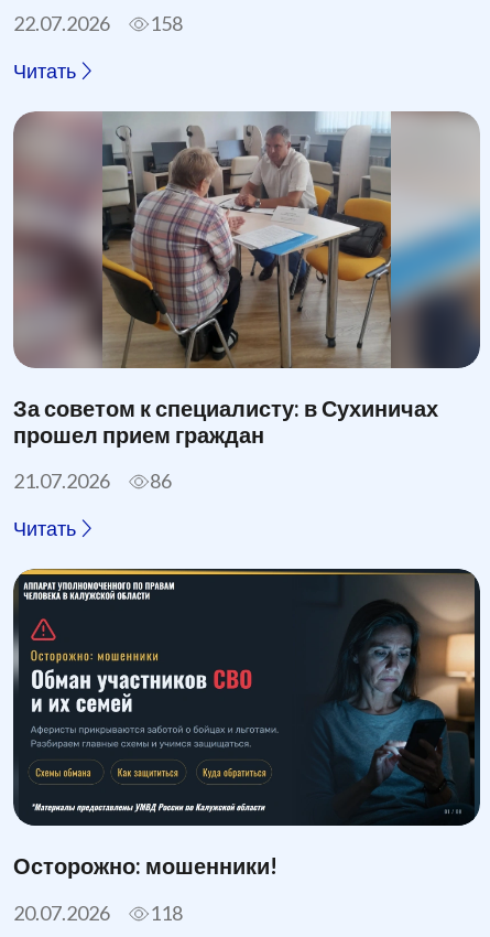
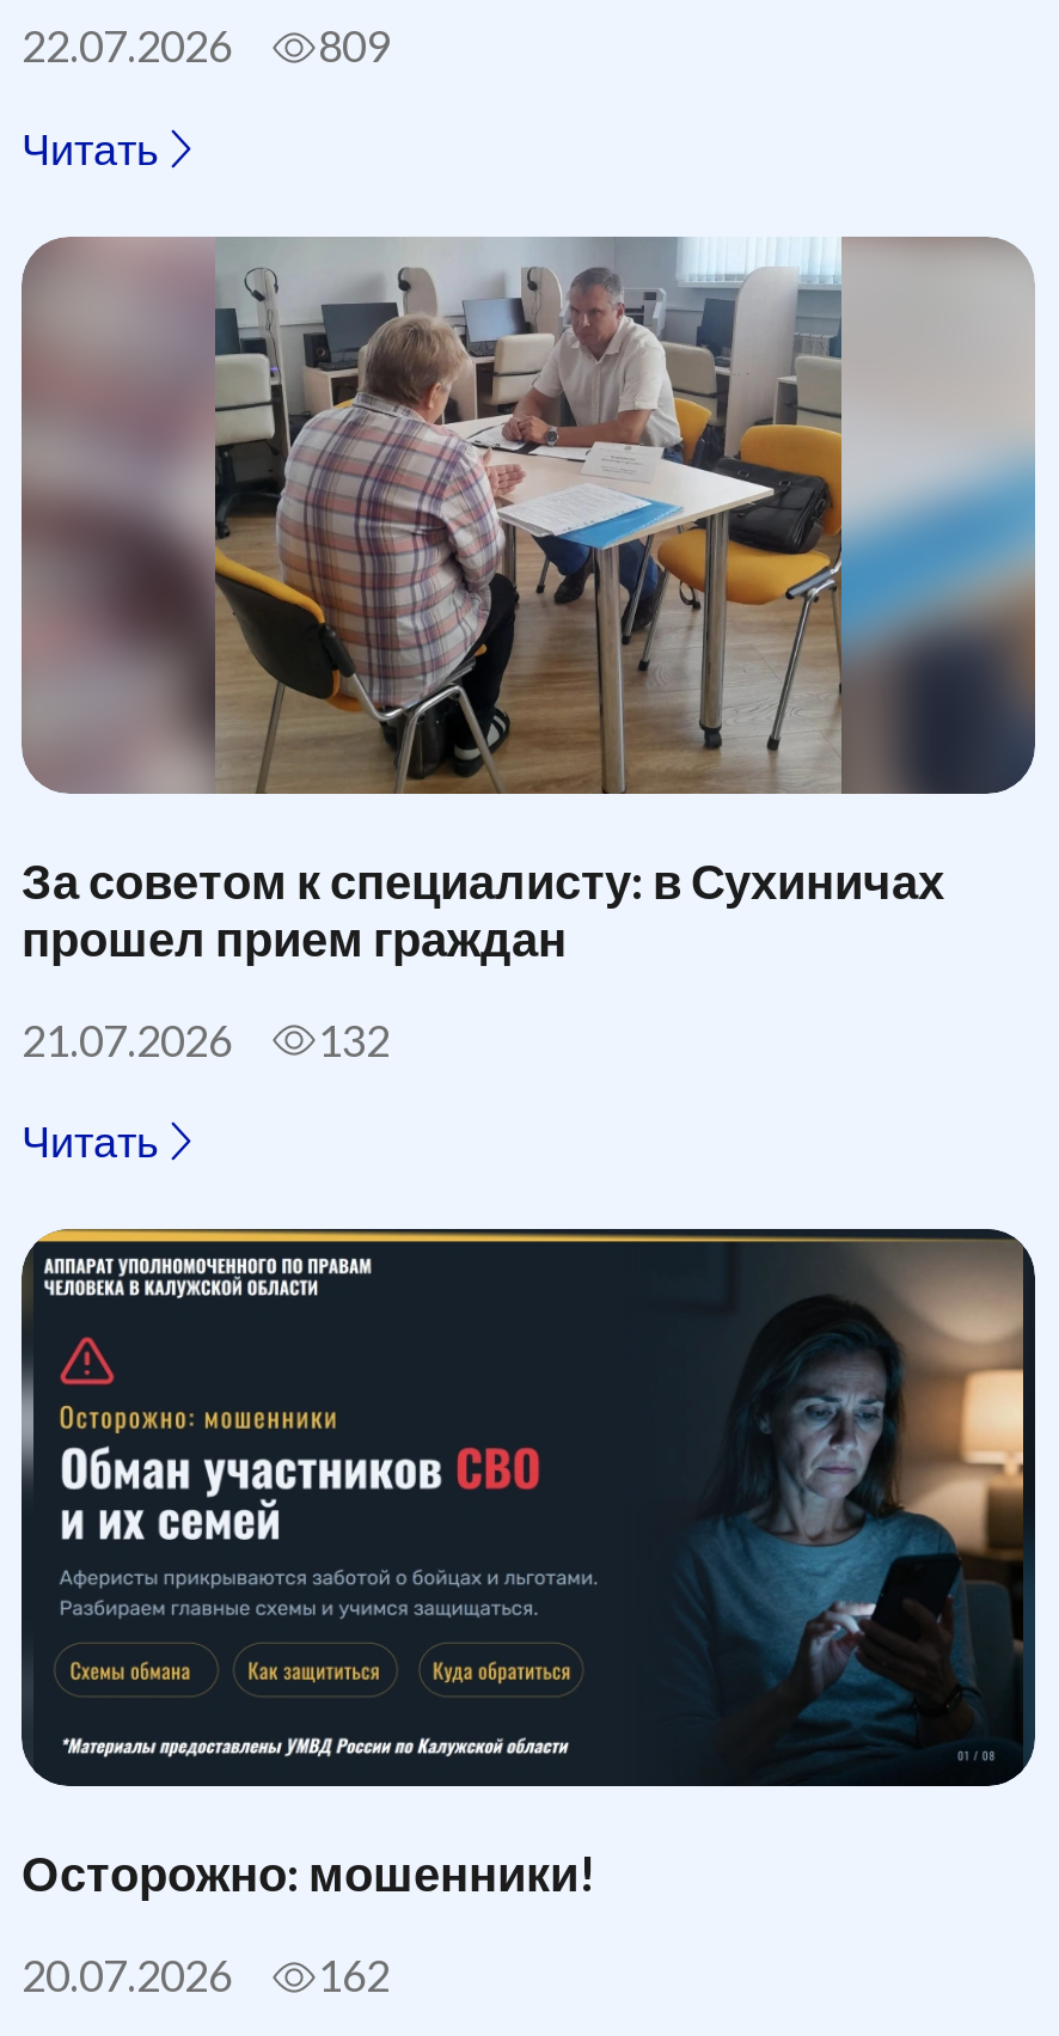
- 22.07.2026 158
+ 22.07.2026 809

- 21.07.2026 86
+ 21.07.2026 132

- 20.07.2026 118
+ 20.07.2026 162
